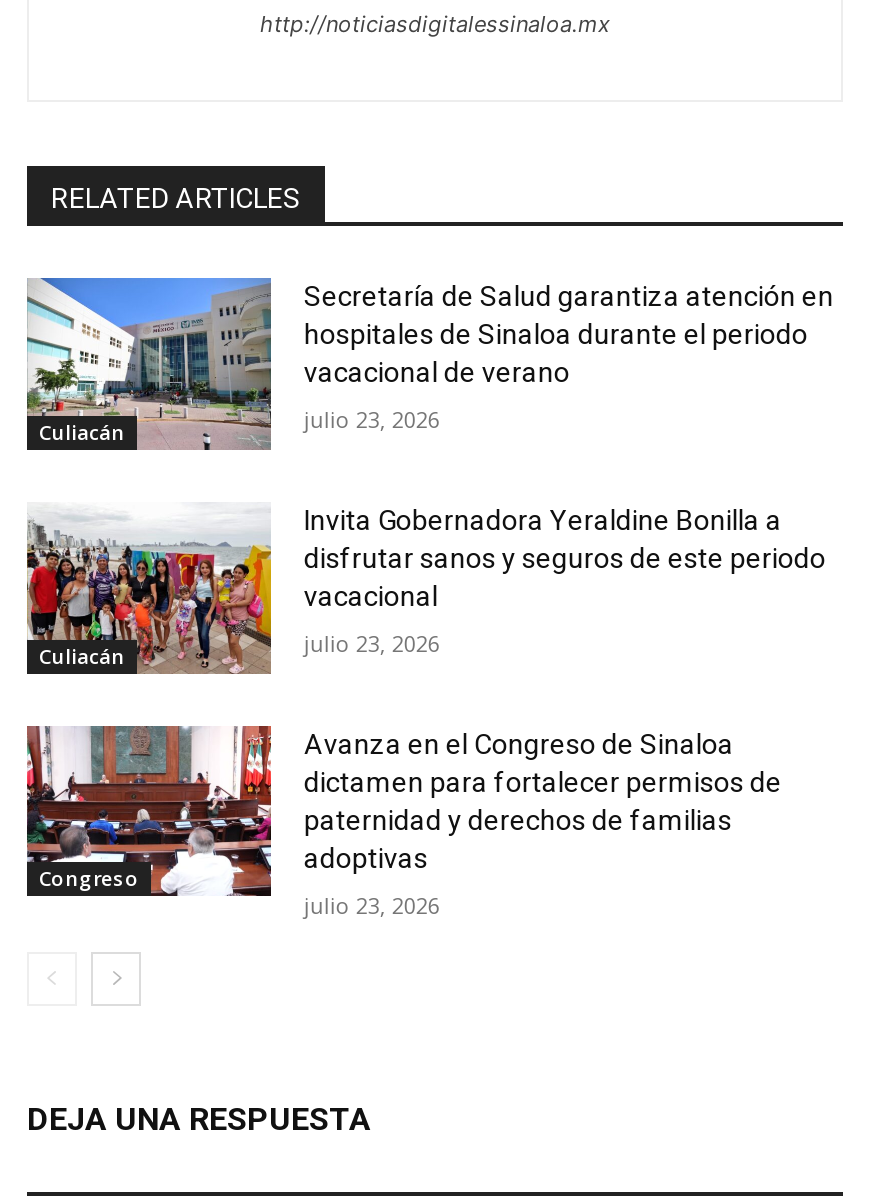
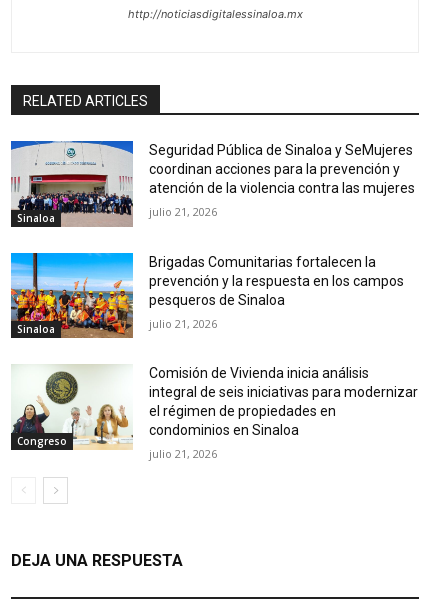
- [image]
- Culiacán
+ [image]
+ Sinaloa

- Secretaría de Salud garantiza atención en
- hospitales de Sinaloa durante el periodo
- vacacional de verano
+ Seguridad Pública de Sinaloa y SeMujeres
+ coordinan acciones para la prevención y
+ atención de la violencia contra las mujeres

- julio 23, 2026
+ julio 21, 2026

- [image]
- Culiacán
+ [image]
+ Sinaloa

- Invita Gobernadora Yeraldine Bonilla a
- disfrutar sanos y seguros de este periodo
- vacacional
+ Brigadas Comunitarias fortalecen la
+ prevención y la respuesta en los campos
+ pesqueros de Sinaloa

- julio 23, 2026
+ julio 21, 2026

- [image]
- Avanza en el Congreso de Sinaloa
- dictamen para fortalecer permisos de
- paternidad y derechos de familias
- adoptivas
+ [image]
+ Comisión de Vivienda inicia análisis
+ integral de seis iniciativas para modernizar
+ el régimen de propiedades en
+ condominios en Sinaloa

- julio 23, 2026
+ julio 21, 2026
